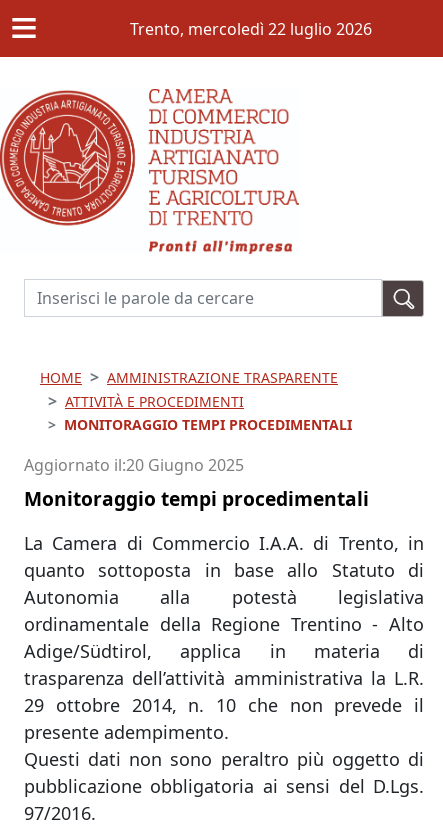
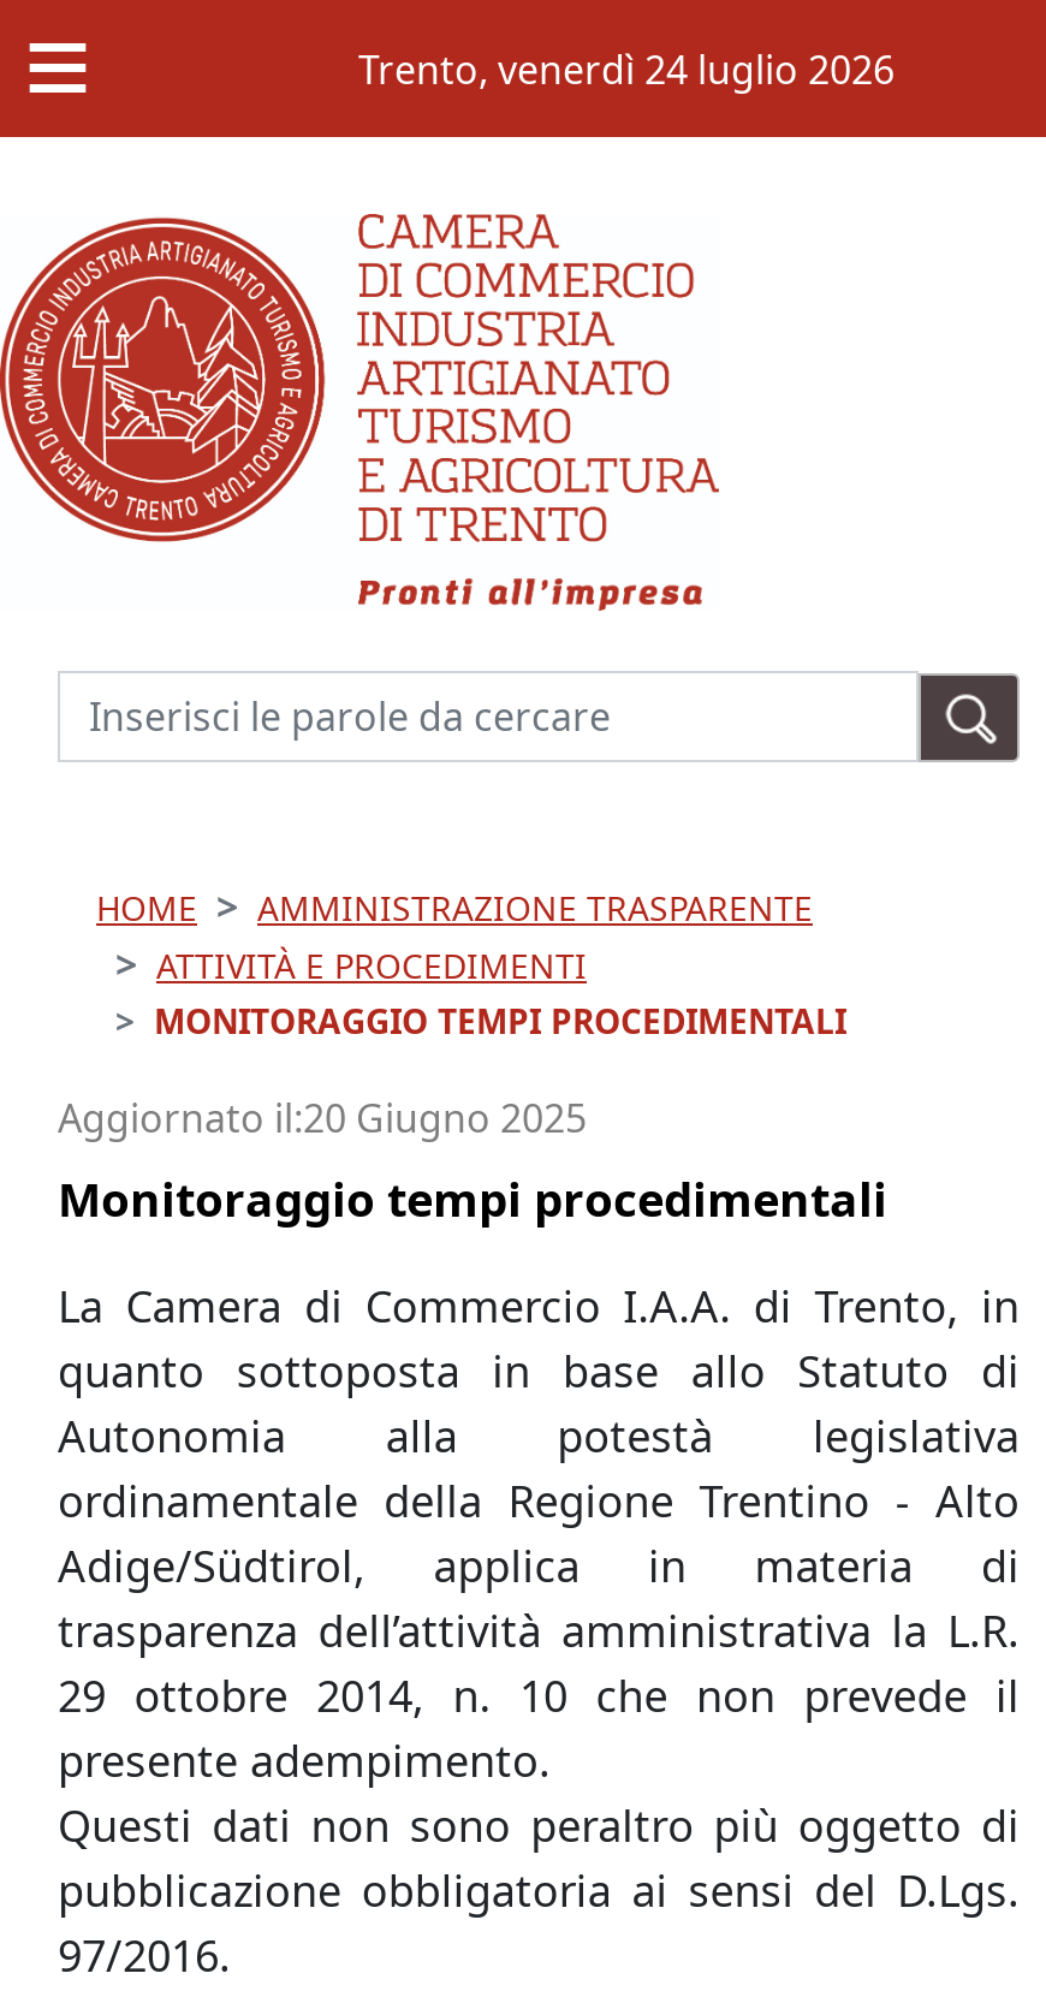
- Trento, mercoledì 22 luglio 2026
+ Trento, venerdì 24 luglio 2026
